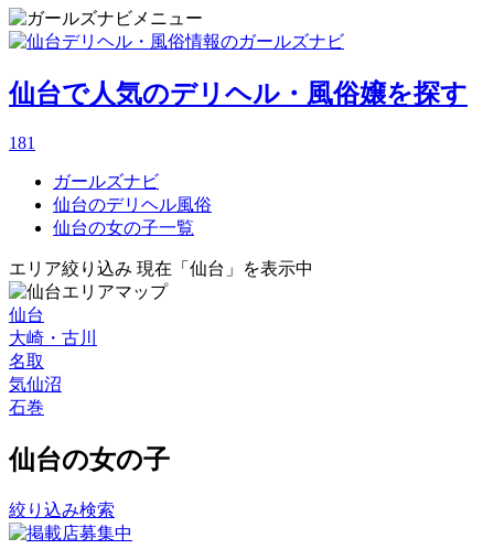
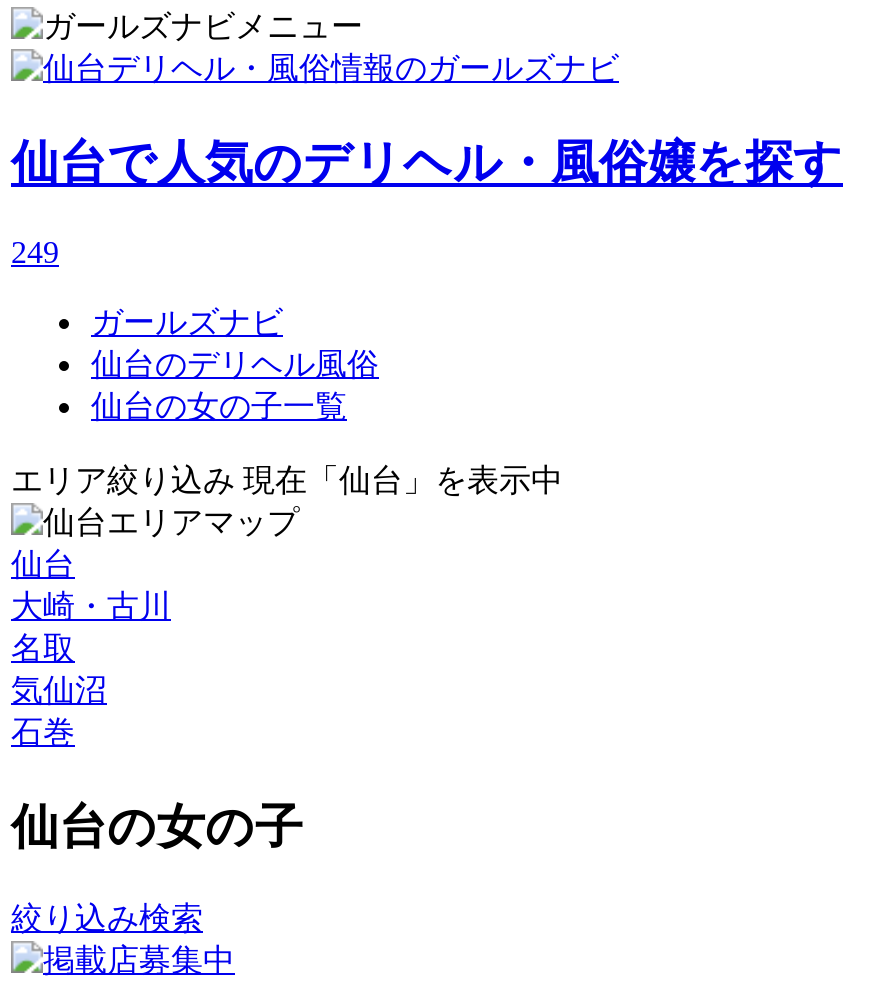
- 181
+ 249
